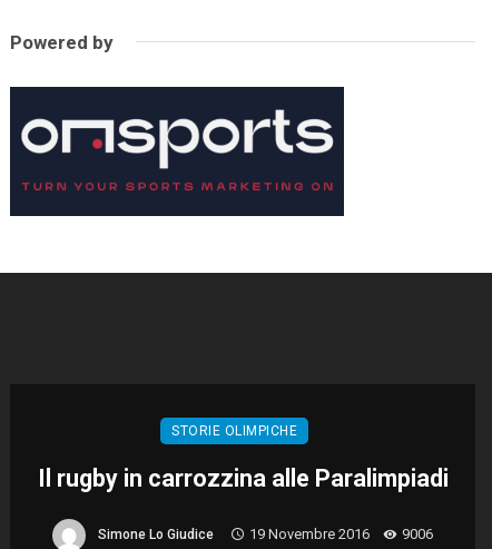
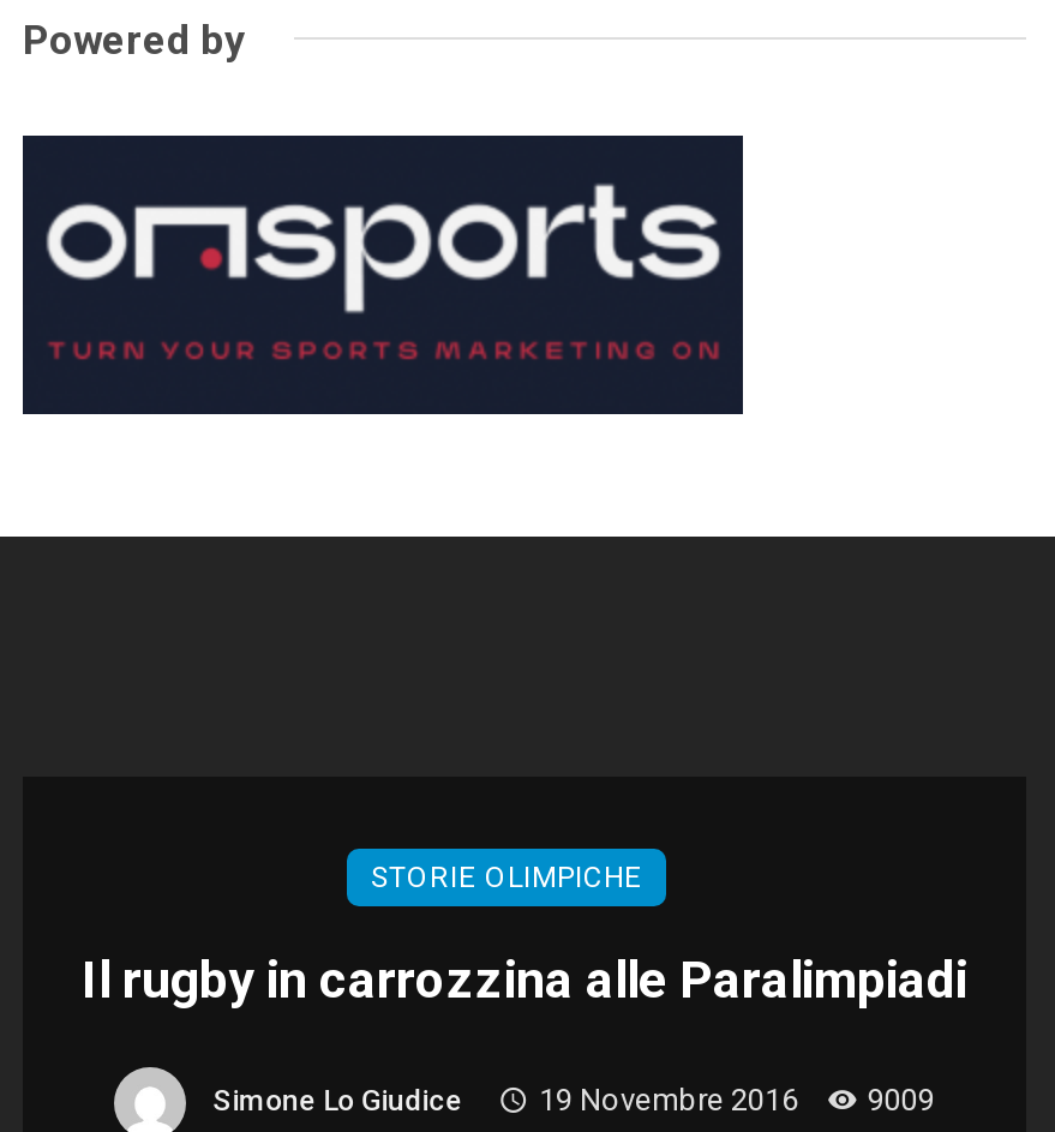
- 19 Novembre 2016 9006
+ 19 Novembre 2016 9009
